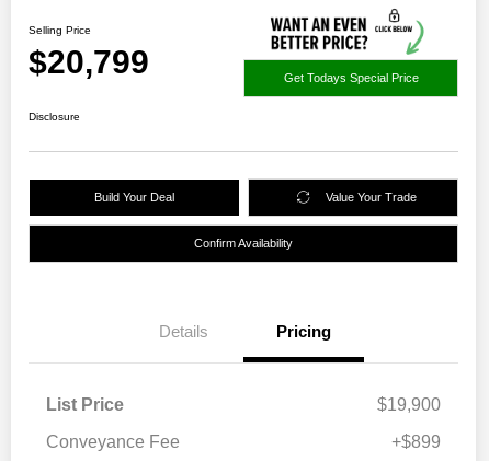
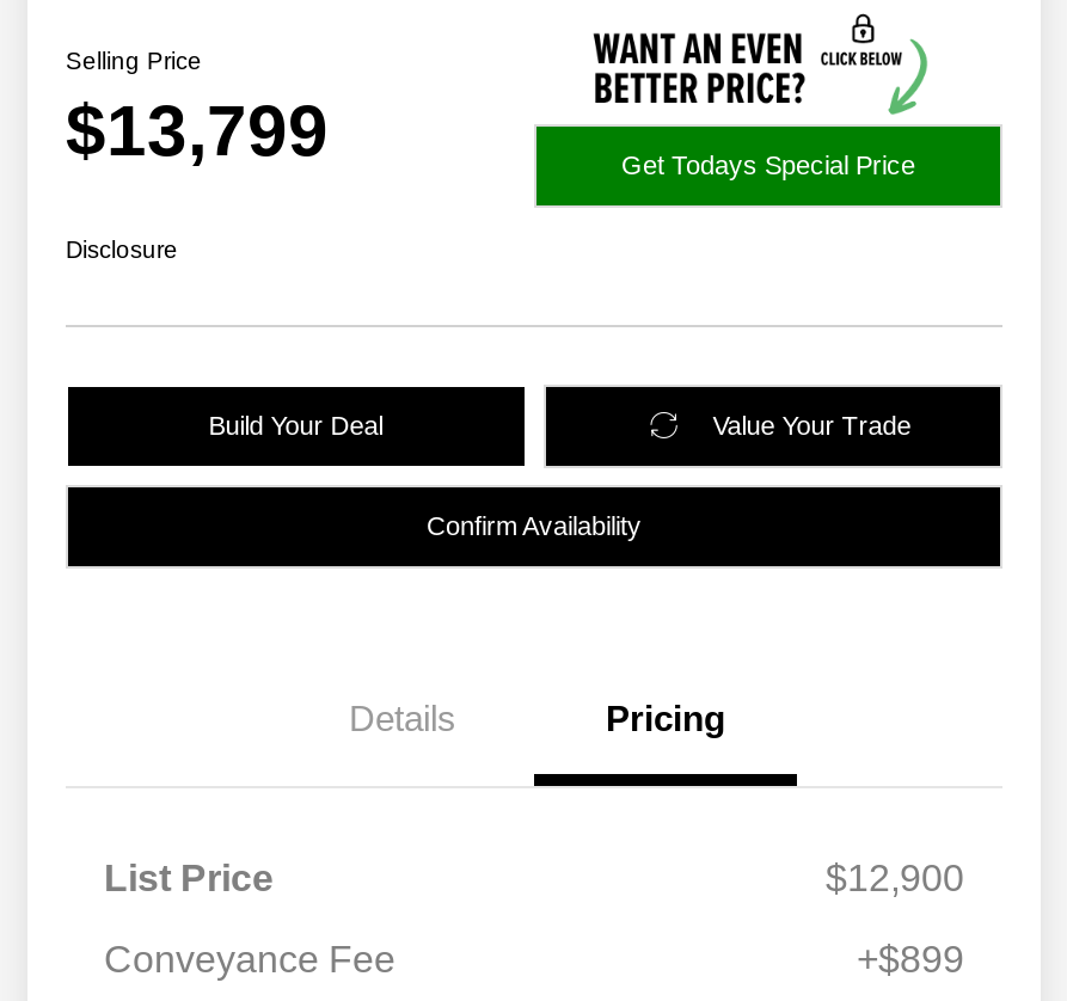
- $20,799
+ $13,799

- $19,900
+ $12,900
